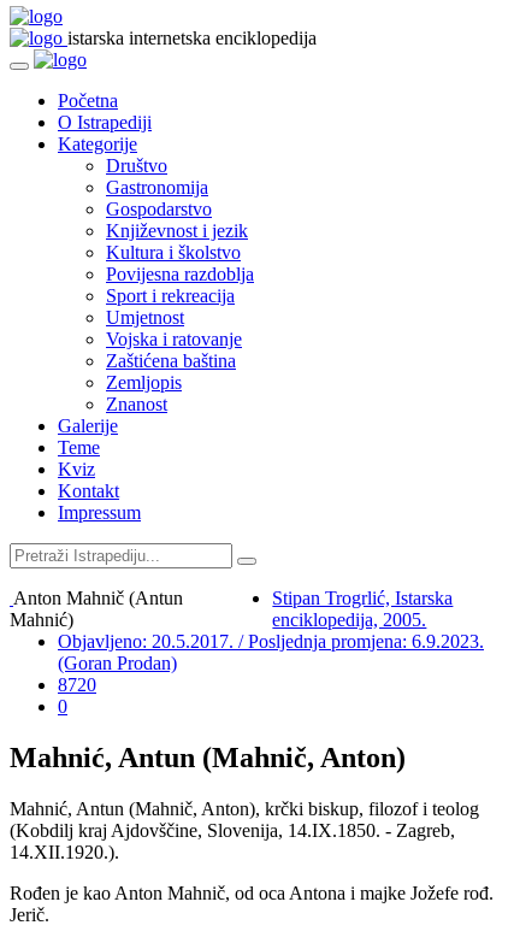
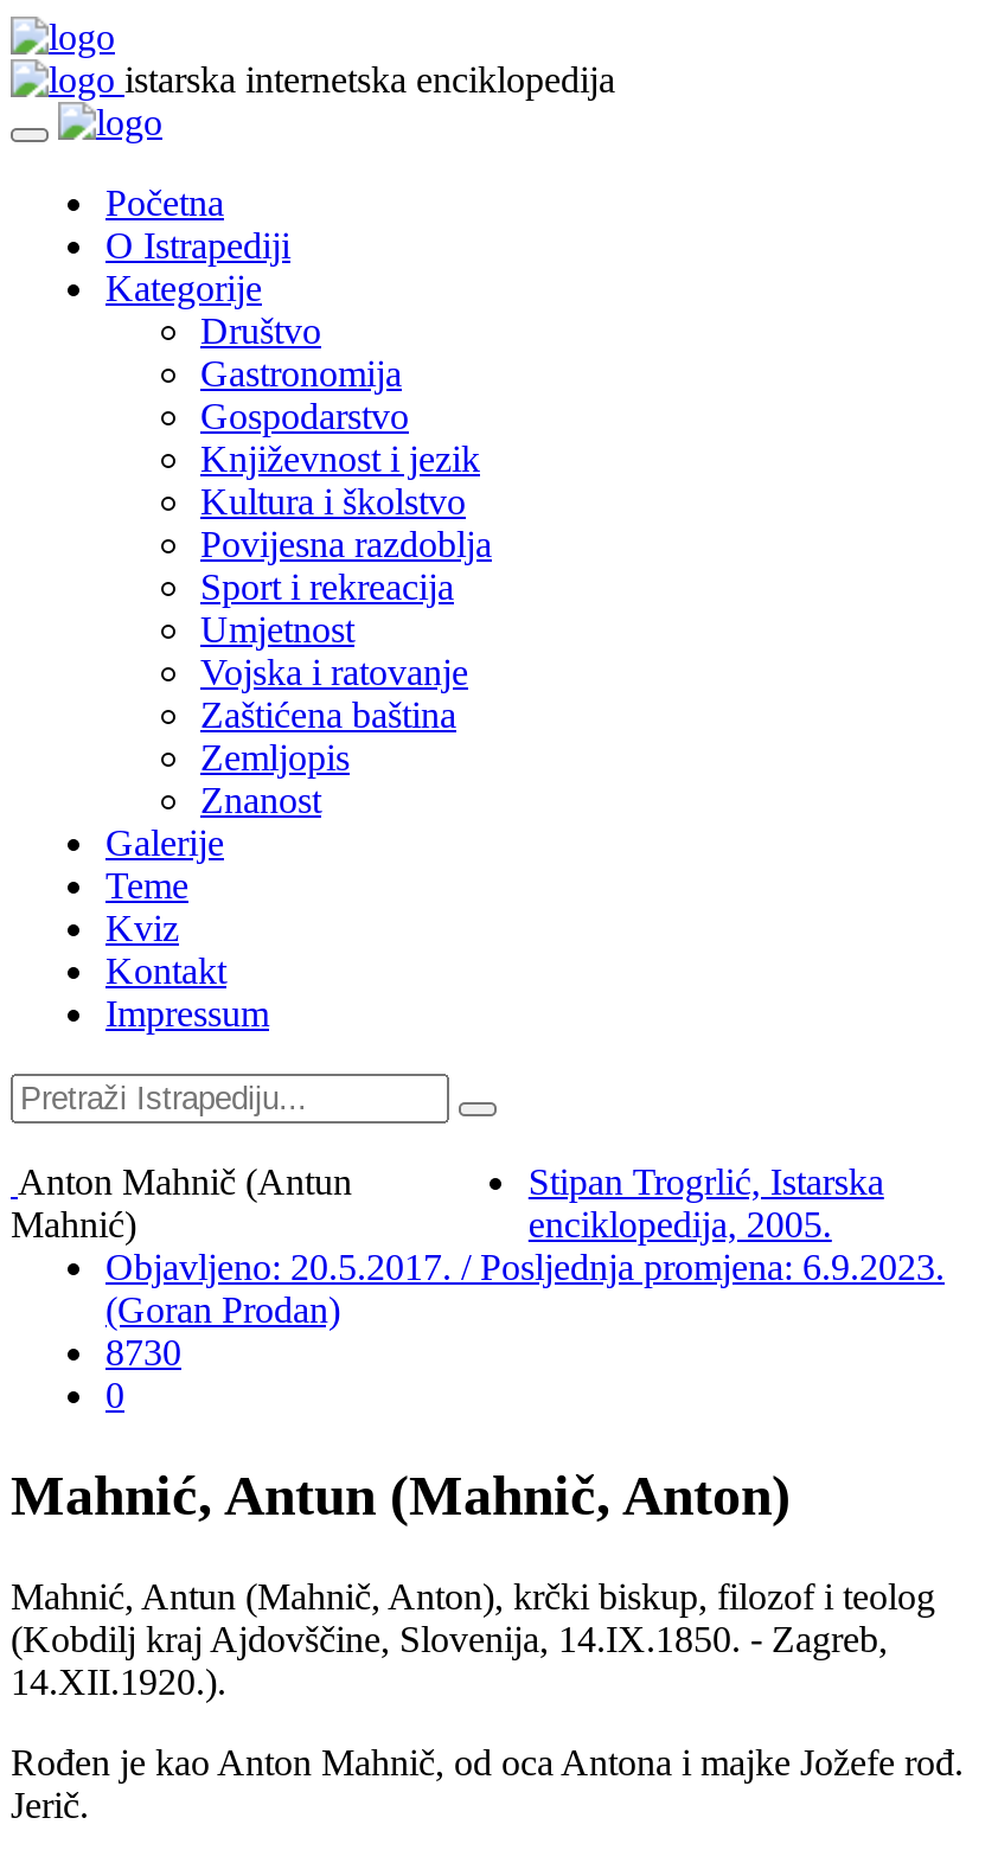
- 8720
+ 8730
